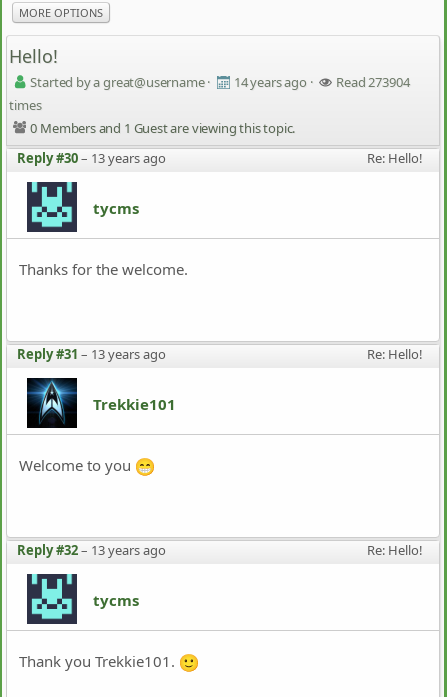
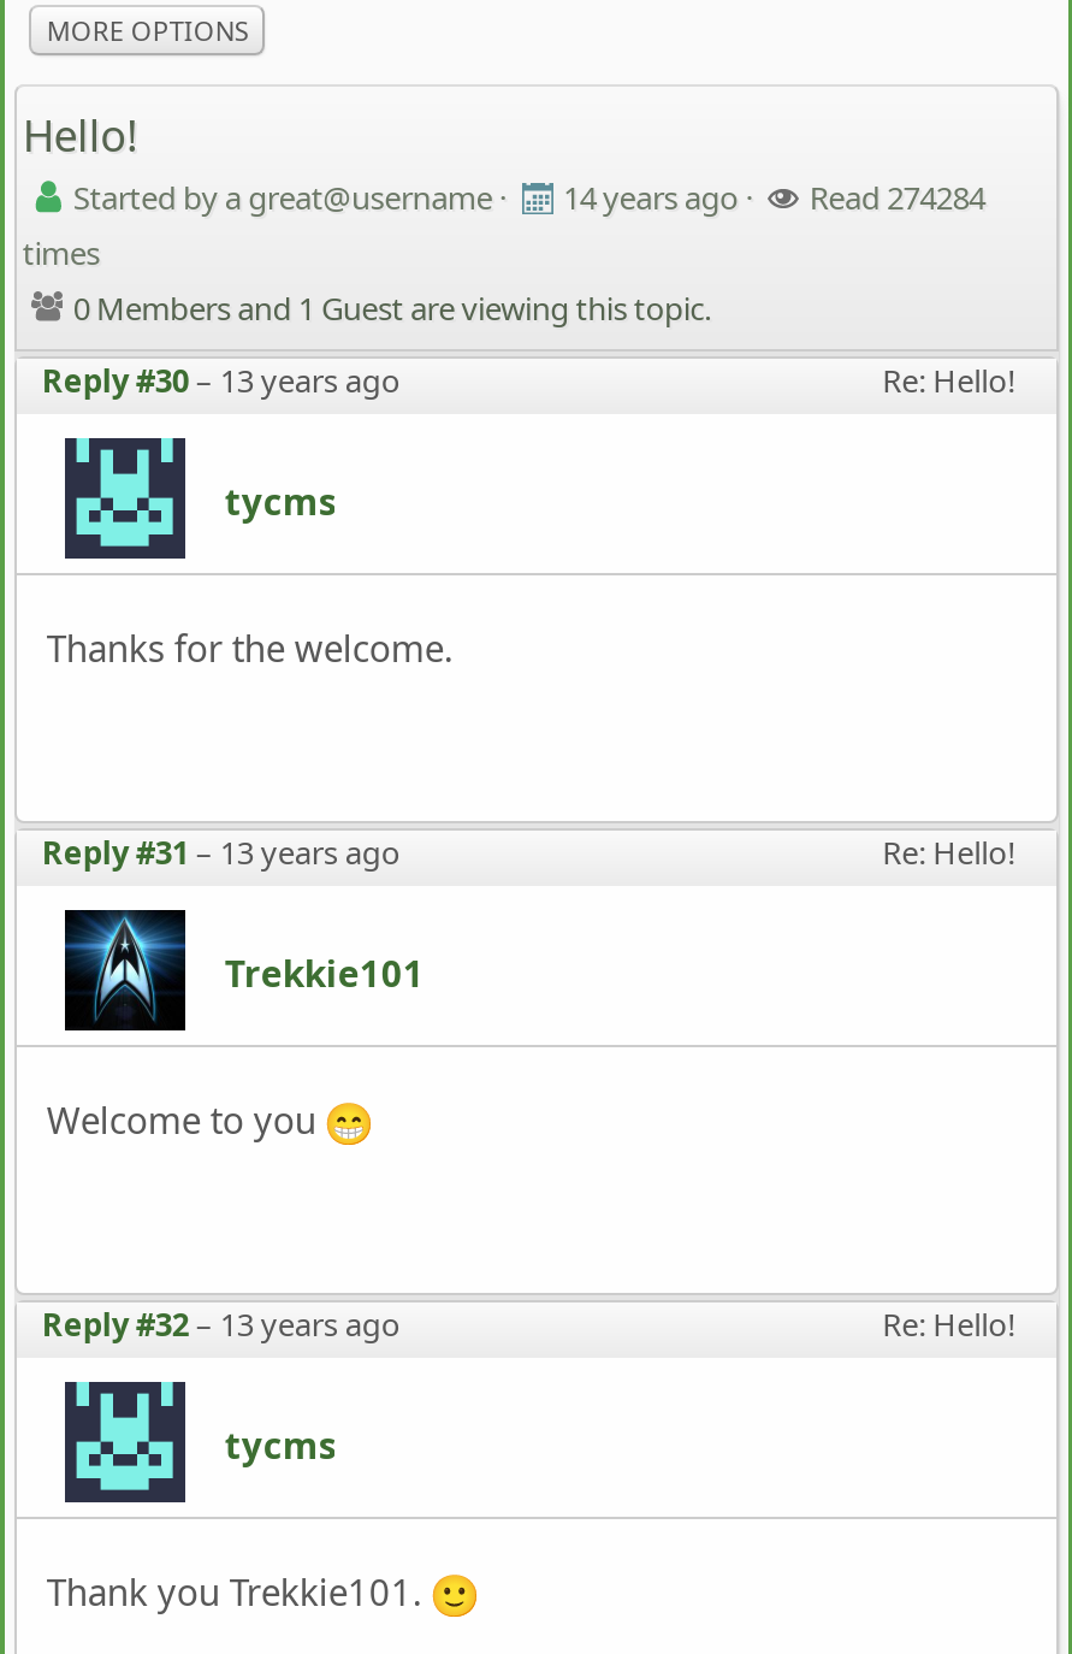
- Started by a great@username · 14 years ago · Read 273904
+ Started by a great@username · 14 years ago · Read 274284
